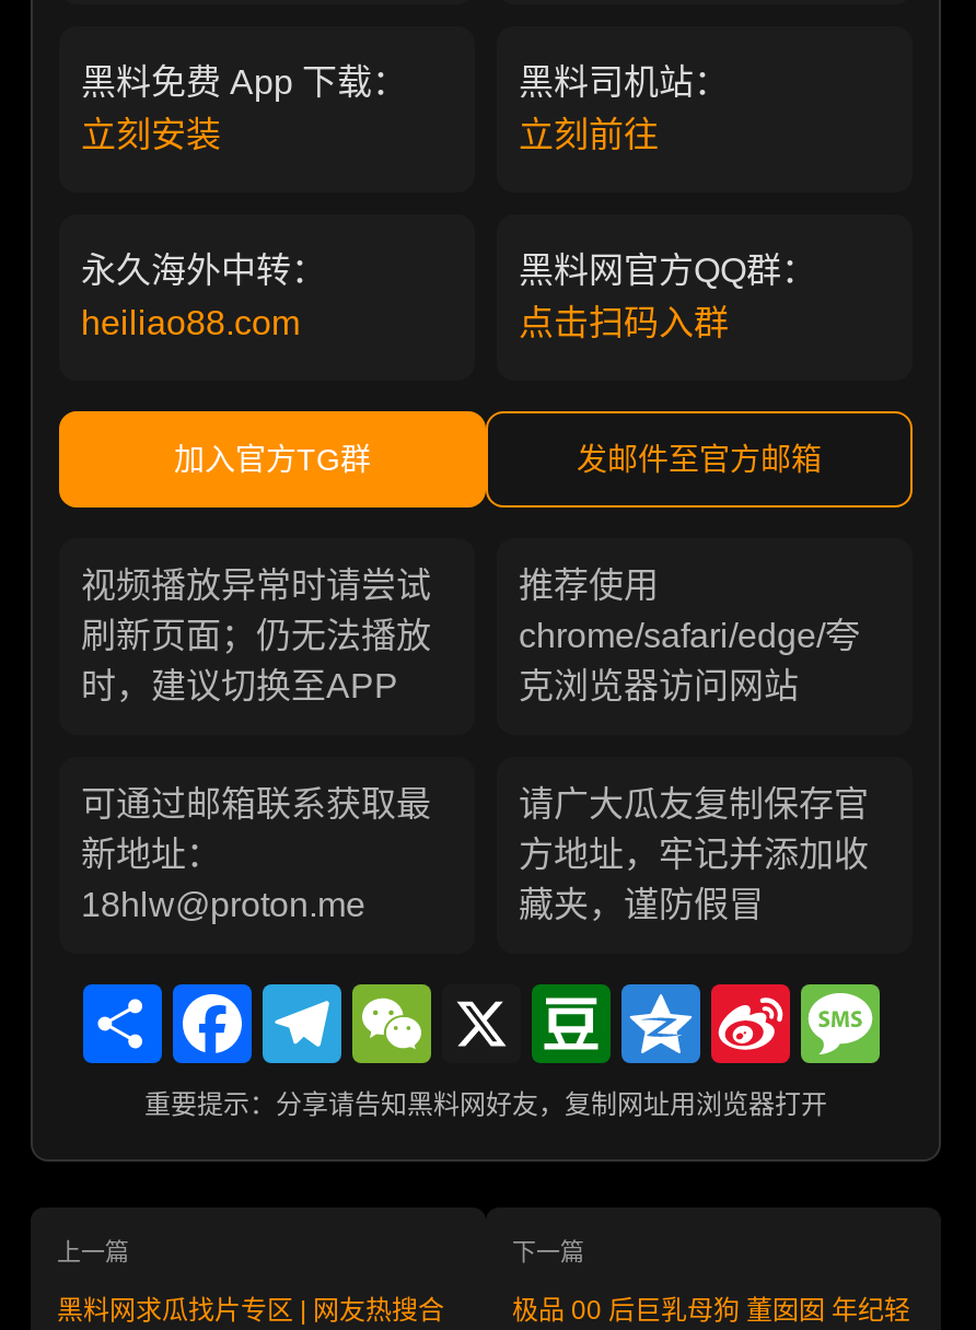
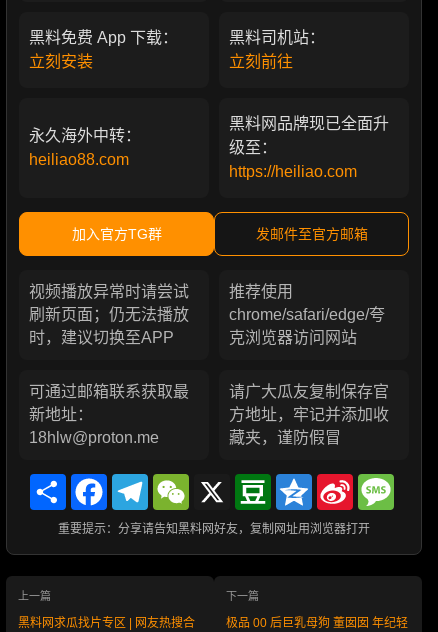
- 黑料网官方QQ群：
- 点击扫码入群
+ 黑料网品牌现已全面升
+ 级至：
+ https://heiliao.com
